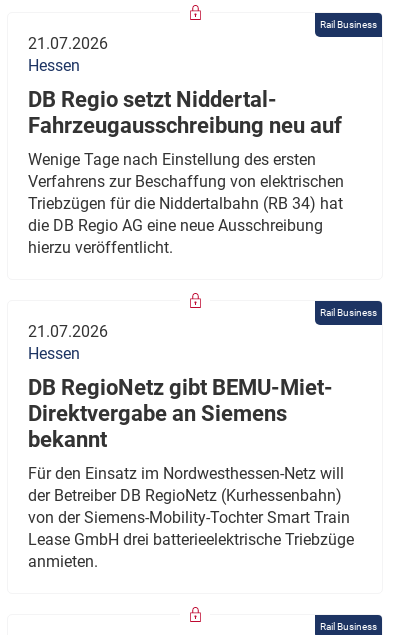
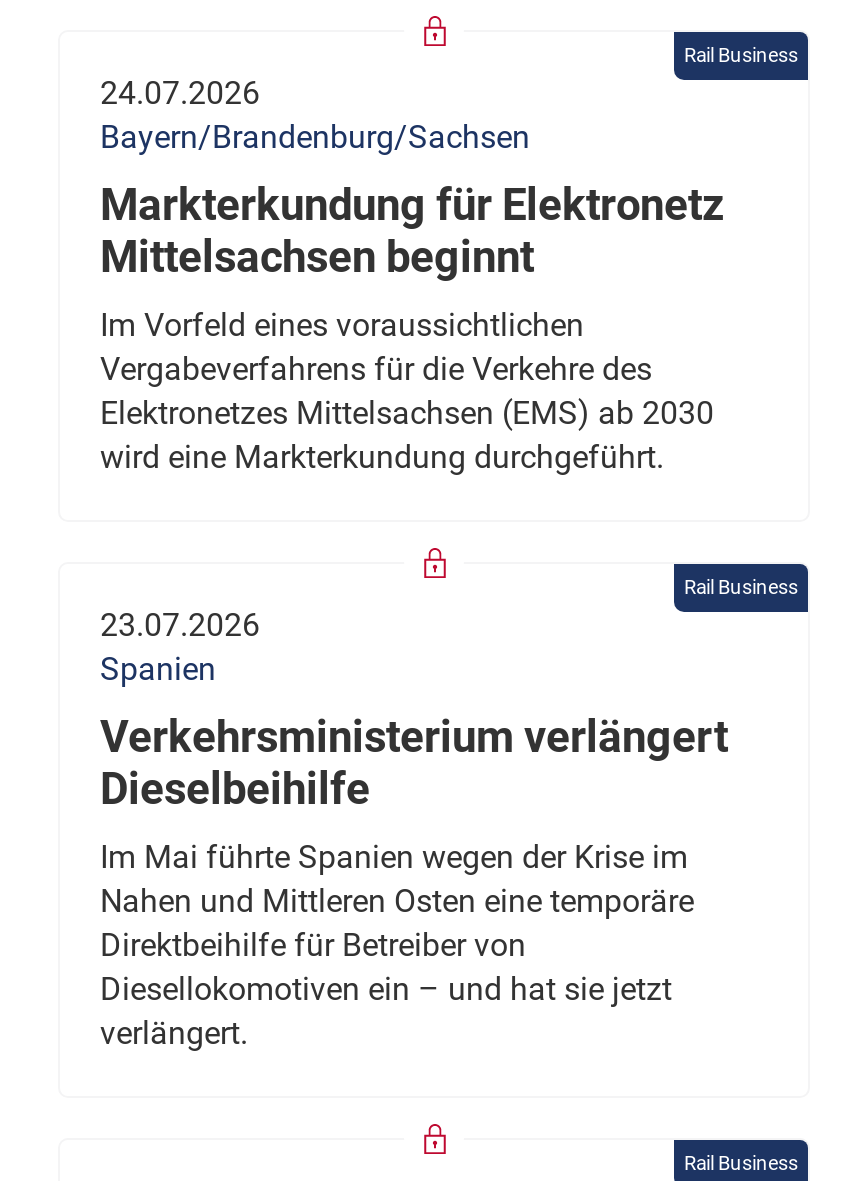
- 21.07.2026
- Hessen
+ 24.07.2026
+ Bayern/Brandenburg/Sachsen

- DB Regio setzt Niddertal-
- Fahrzeugausschreibung neu auf
+ Markterkundung für Elektronetz
+ Mittelsachsen beginnt

- Wenige Tage nach Einstellung des ersten
- Verfahrens zur Beschaffung von elektrischen
- Triebzügen für die Niddertalbahn (RB 34) hat
- die DB Regio AG eine neue Ausschreibung
- hierzu veröffentlicht.
+ Im Vorfeld eines voraussichtlichen
+ Vergabeverfahrens für die Verkehre des
+ Elektronetzes Mittelsachsen (EMS) ab 2030
+ wird eine Markterkundung durchgeführt.

- 21.07.2026
- Hessen
+ 23.07.2026
+ Spanien

- DB RegioNetz gibt BEMU-Miet-
- Direktvergabe an Siemens
- bekannt
+ Verkehrsministerium verlängert
+ Dieselbeihilfe

- Für den Einsatz im Nordwesthessen-Netz will
- der Betreiber DB RegioNetz (Kurhessenbahn)
- von der Siemens-Mobility-Tochter Smart Train
- Lease GmbH drei batterieelektrische Triebzüge
- anmieten.
+ Im Mai führte Spanien wegen der Krise im
+ Nahen und Mittleren Osten eine temporäre
+ Direktbeihilfe für Betreiber von
+ Diesellokomotiven ein – und hat sie jetzt
+ verlängert.
